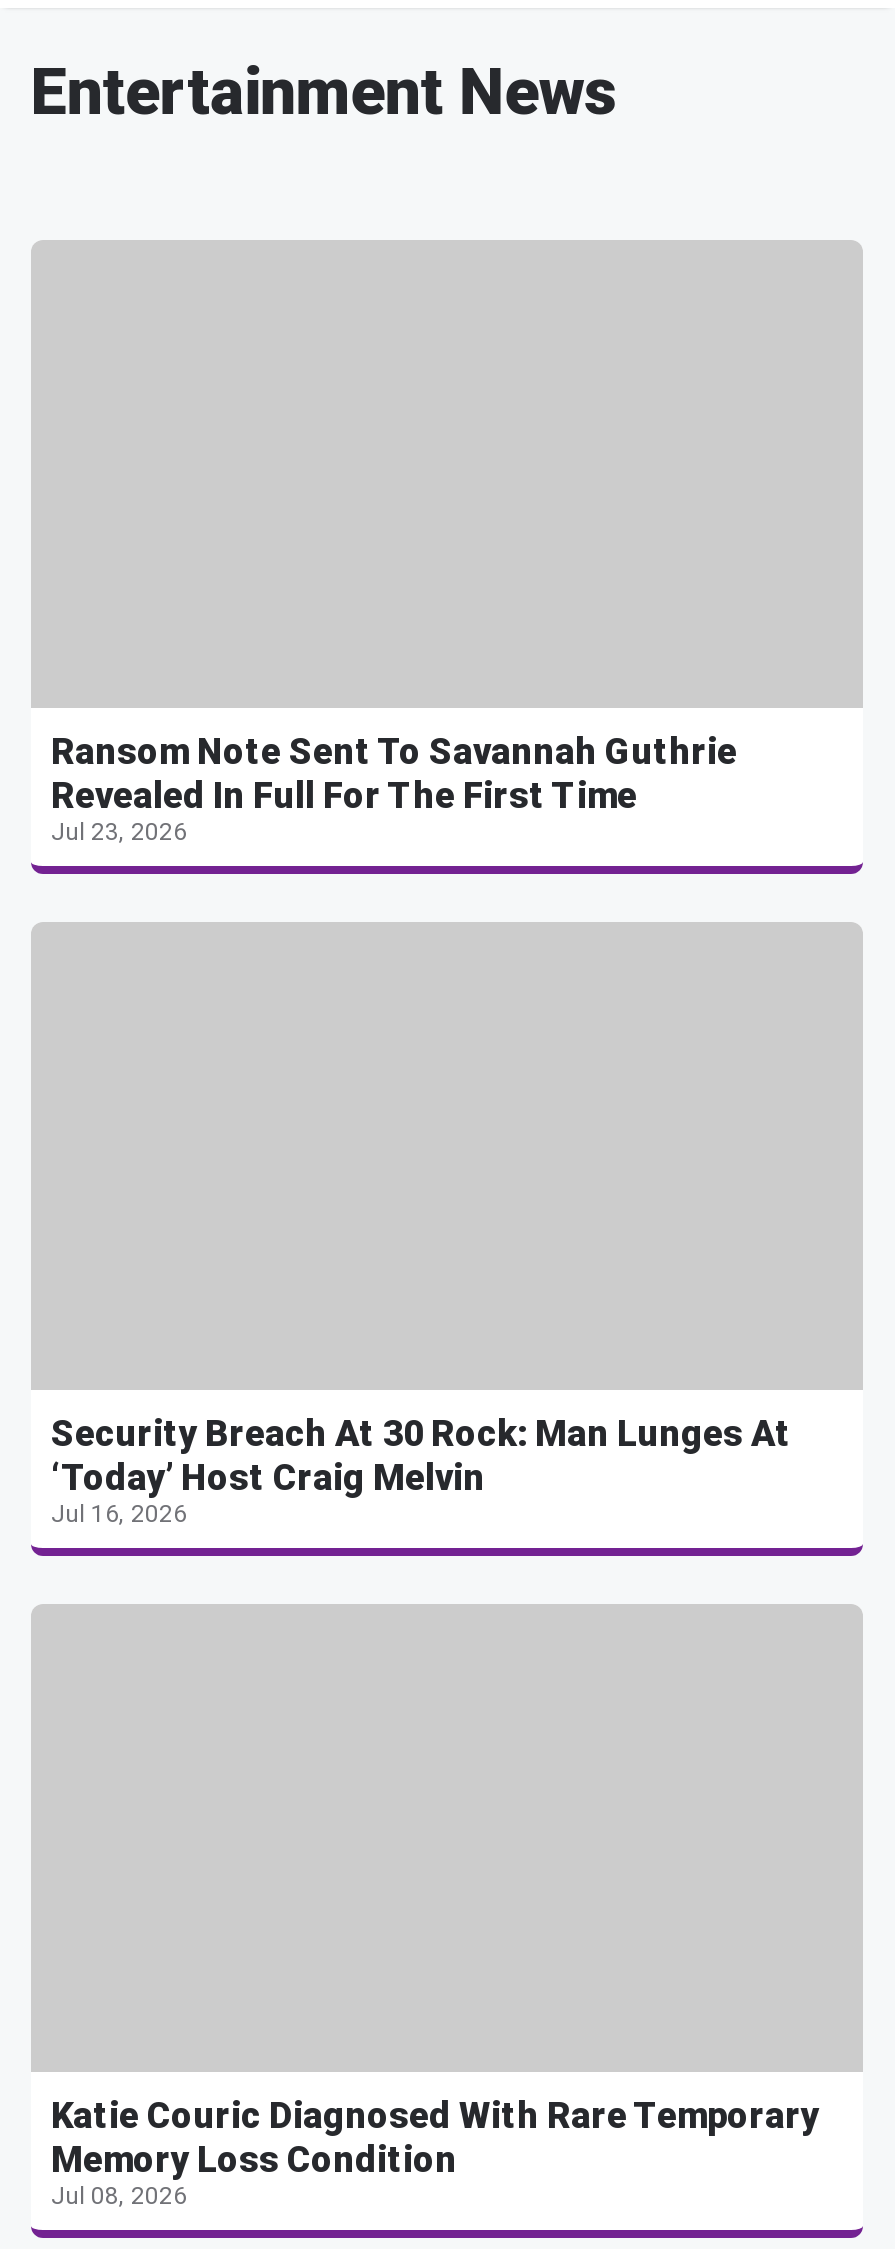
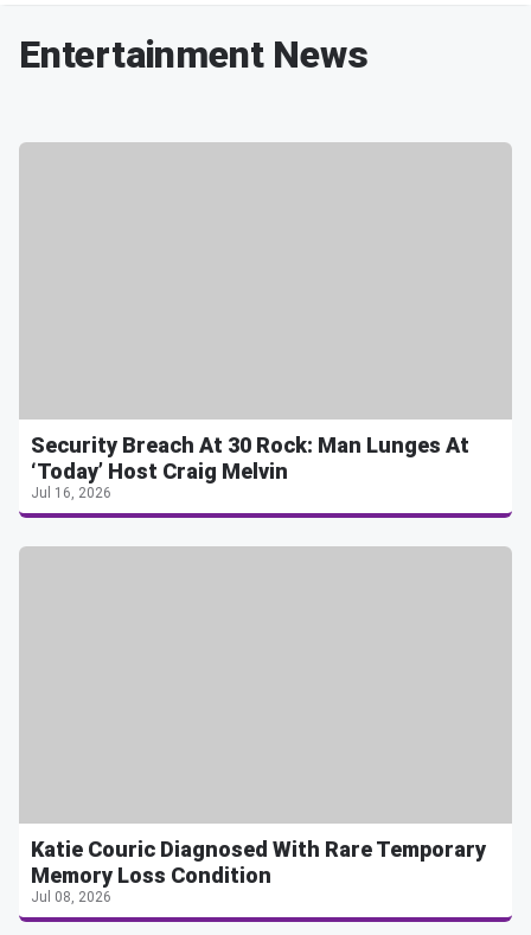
- Ransom Note Sent To Savannah Guthrie
- Revealed In Full For The First Time
- Jul 23, 2026
